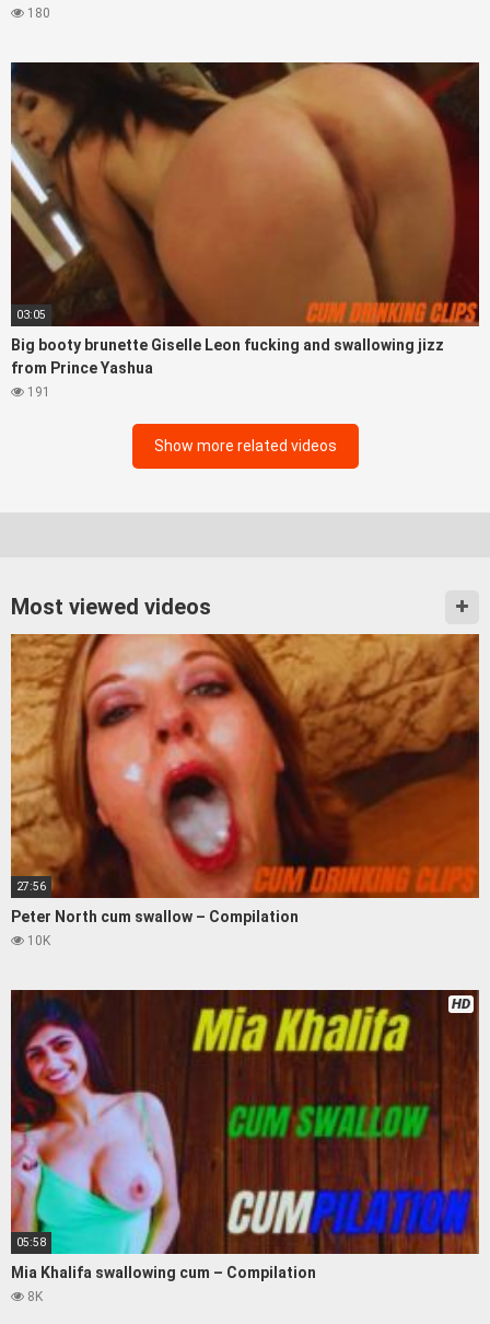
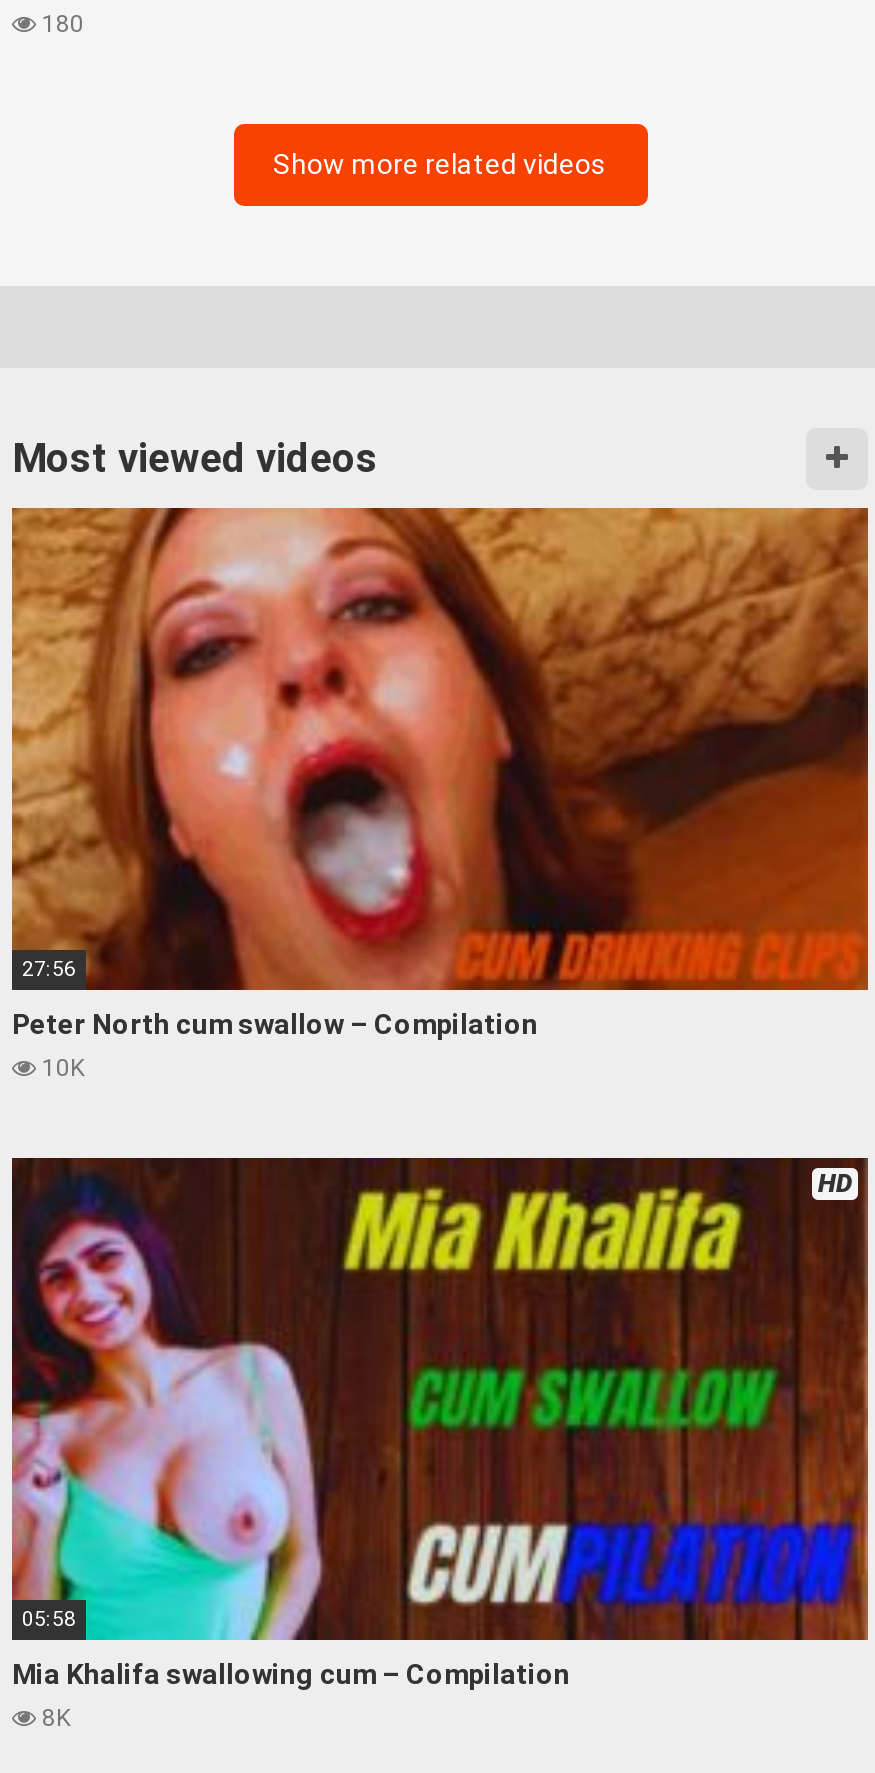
- [image]
- 03:05
- Big booty brunette Giselle Leon fucking and swallowing jizz
- from Prince Yashua
- 191
